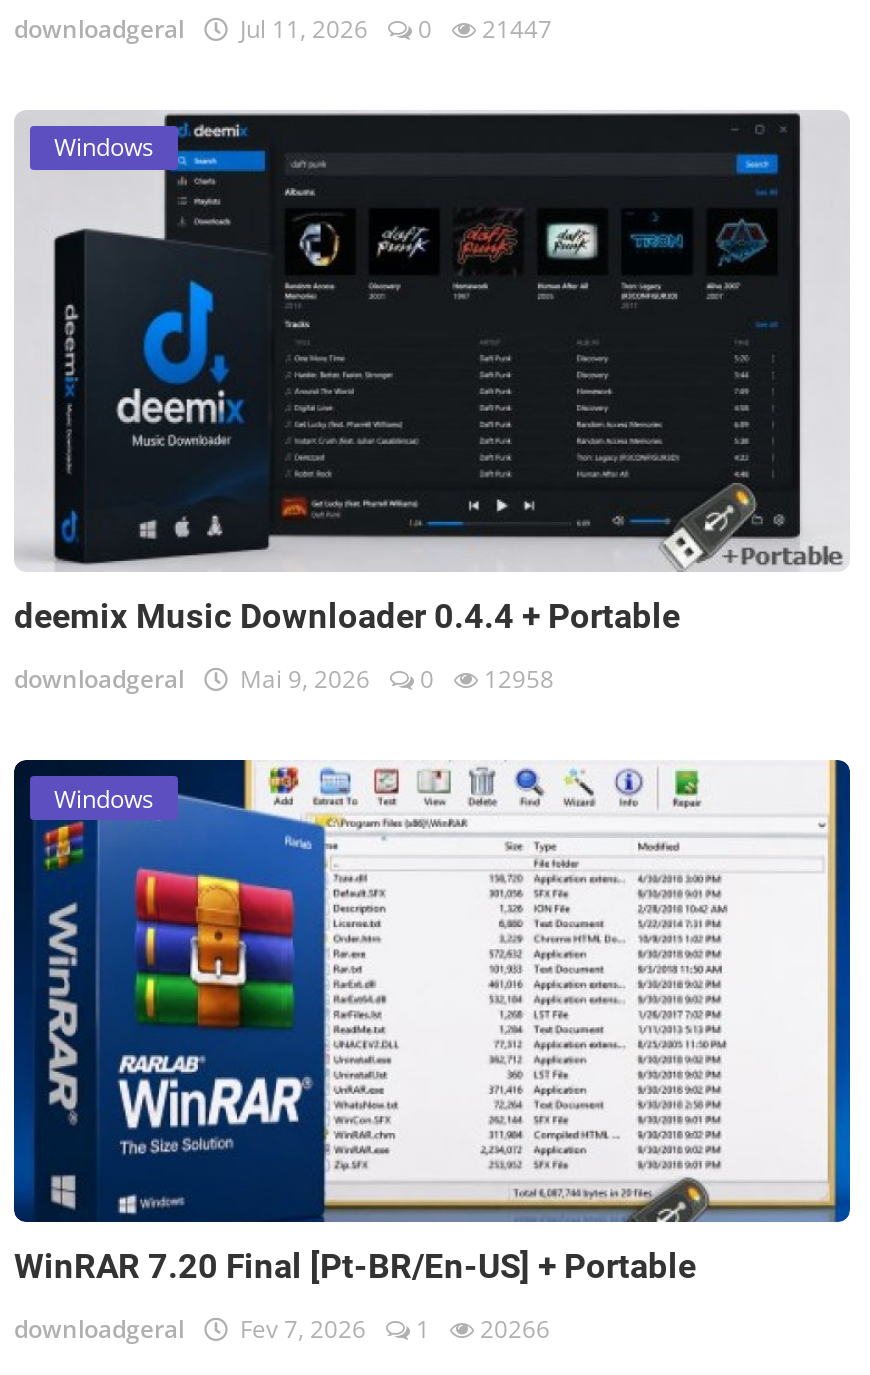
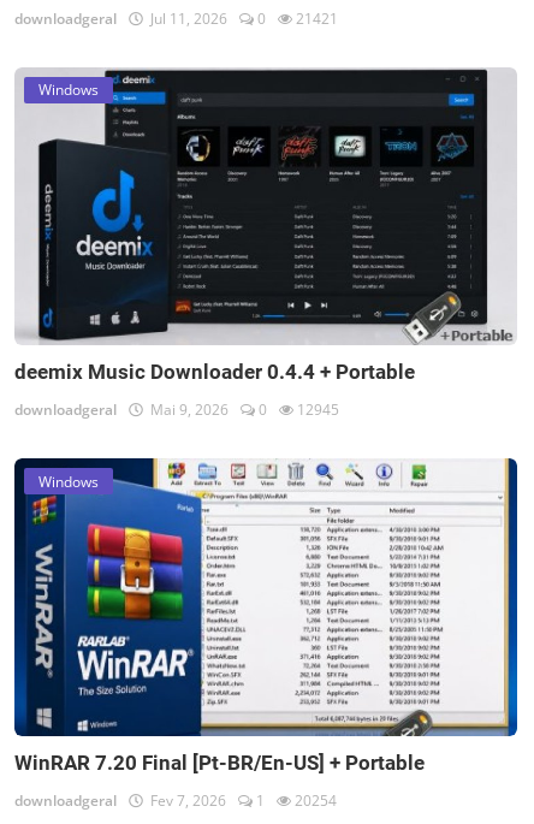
- downloadgeral Jul 11, 2026 0 21447
+ downloadgeral Jul 11, 2026 0 21421

- downloadgeral Mai 9, 2026 0 12958
+ downloadgeral Mai 9, 2026 0 12945

- downloadgeral Fev 7, 2026 1 20266
+ downloadgeral Fev 7, 2026 1 20254
